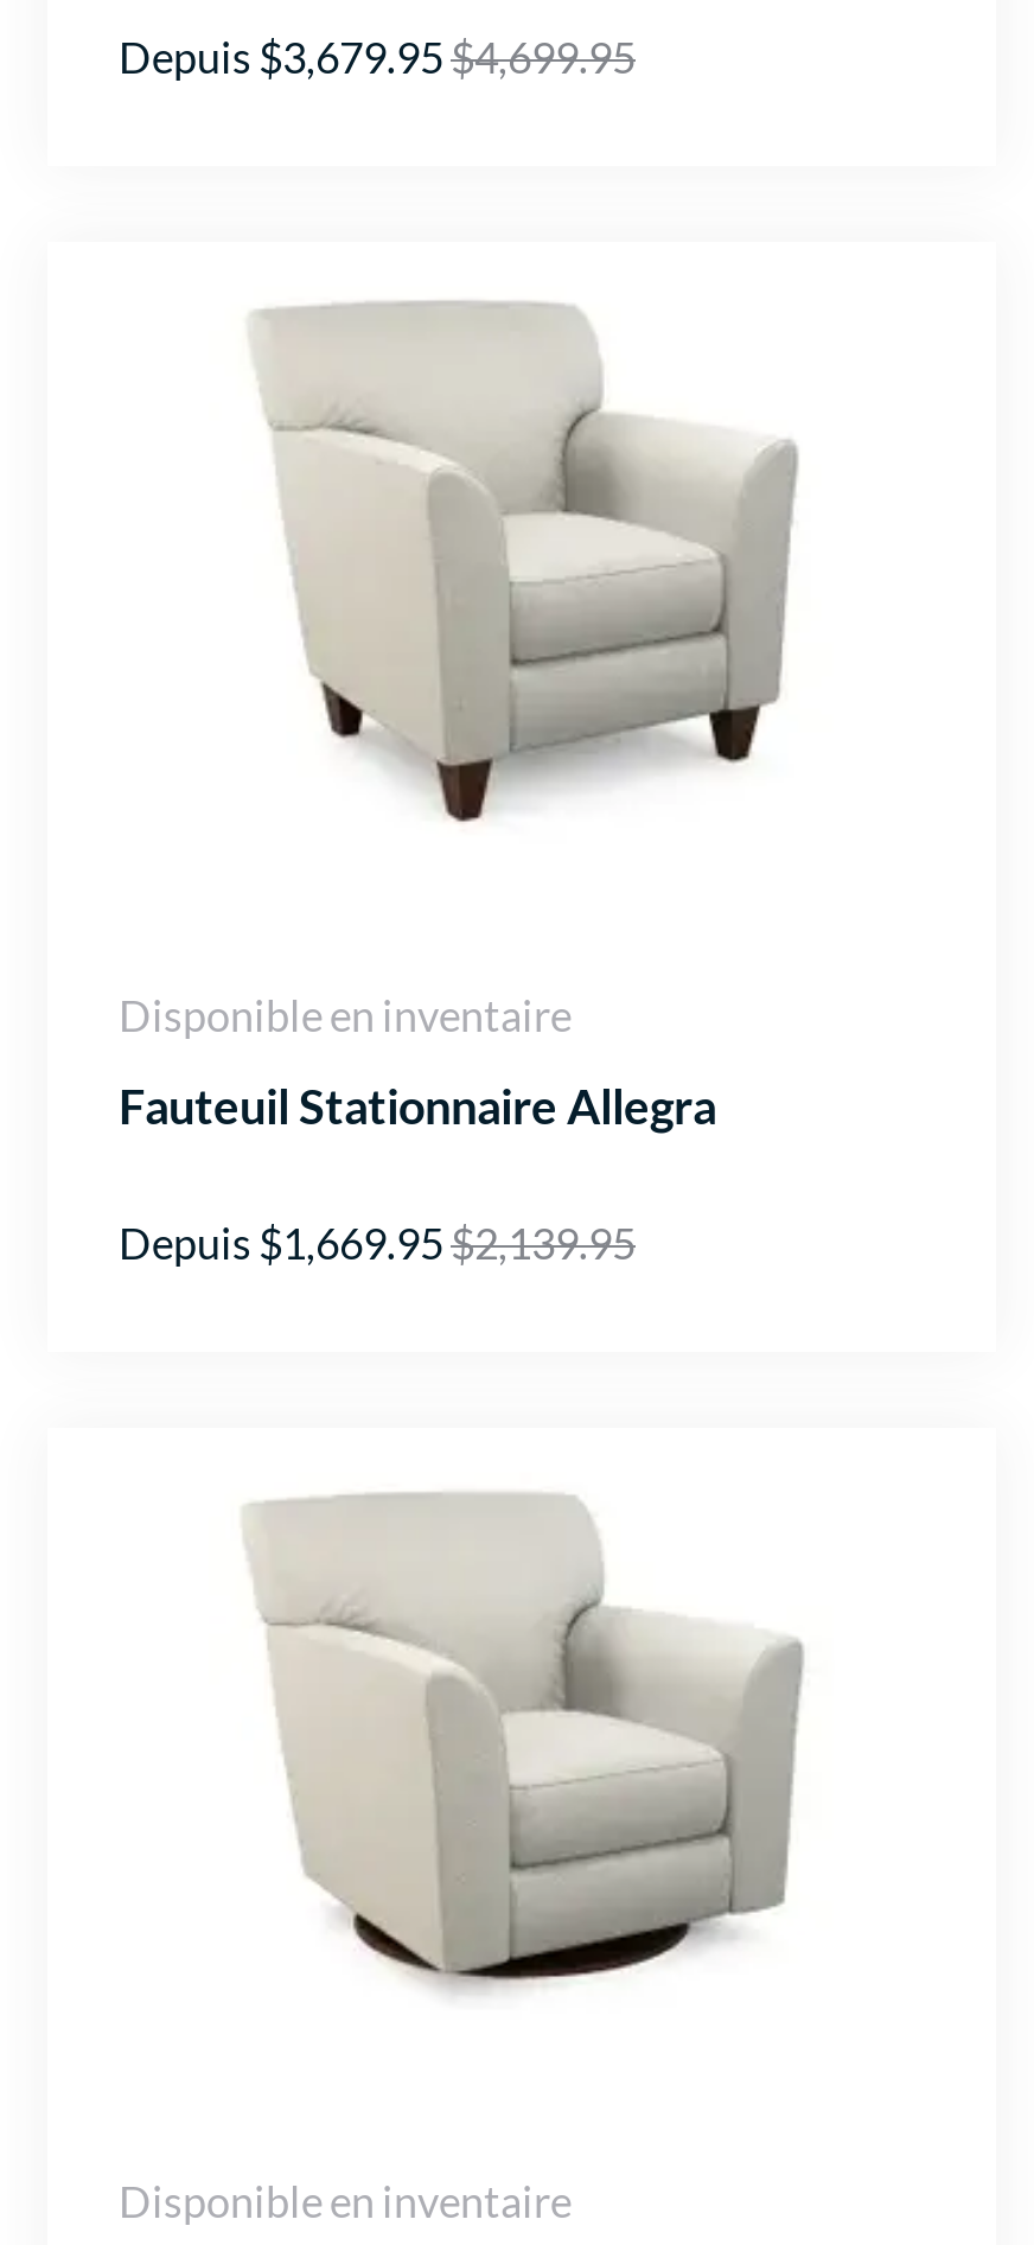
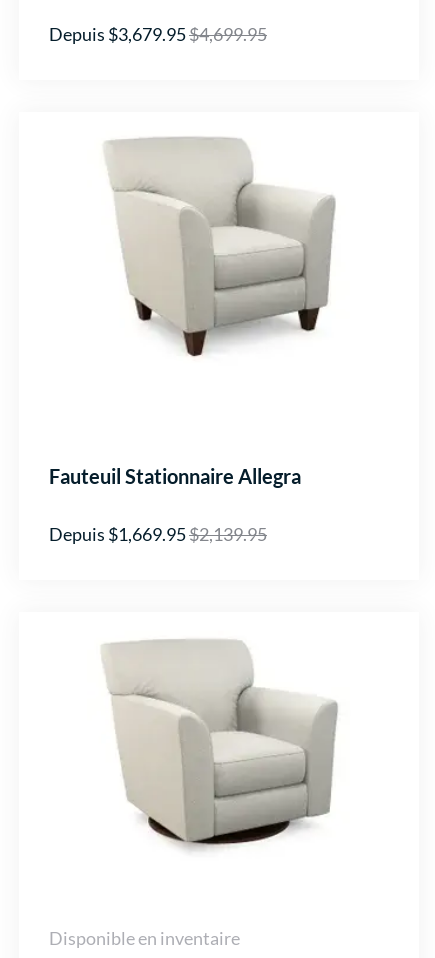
- Disponible en inventaire
